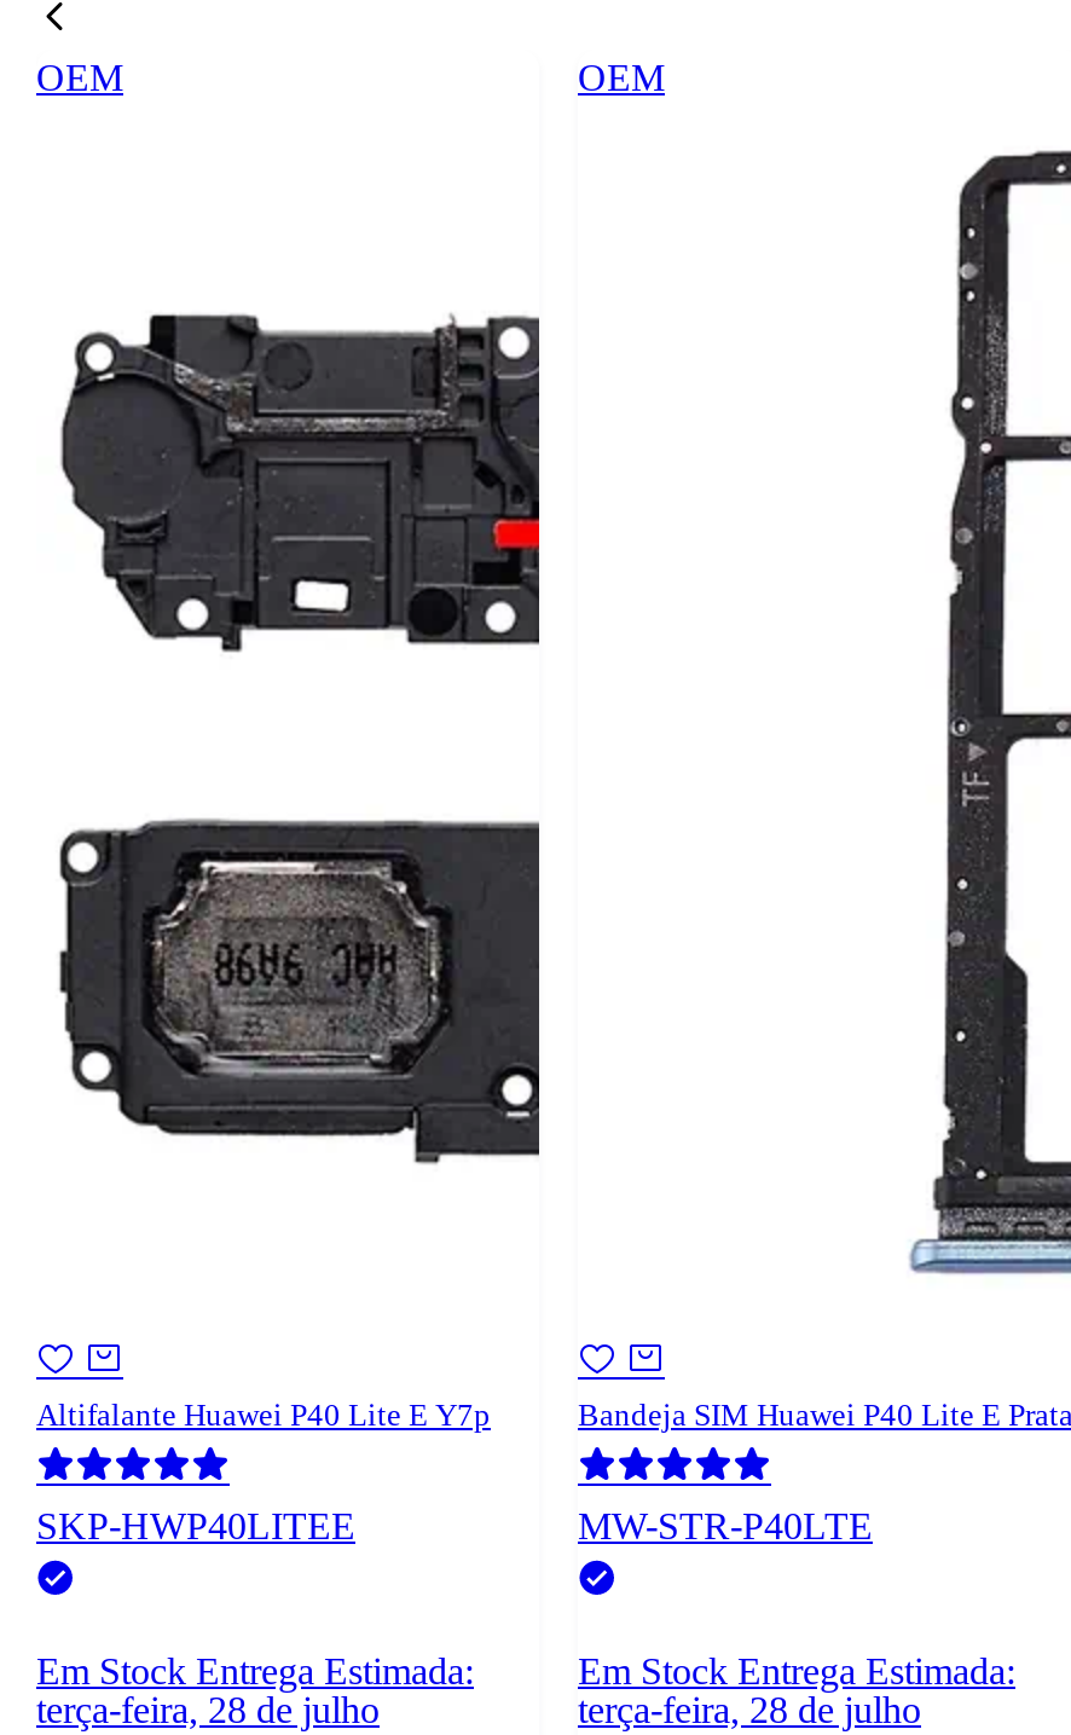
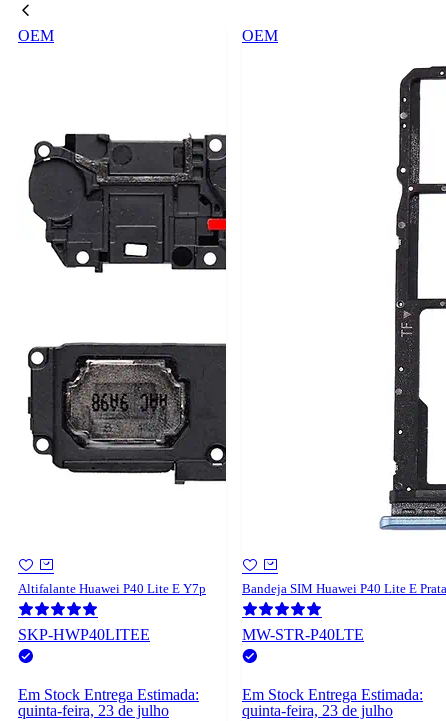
- terça-feira, 28 de julho
+ quinta-feira, 23 de julho

- terça-feira, 28 de julho
+ quinta-feira, 23 de julho
